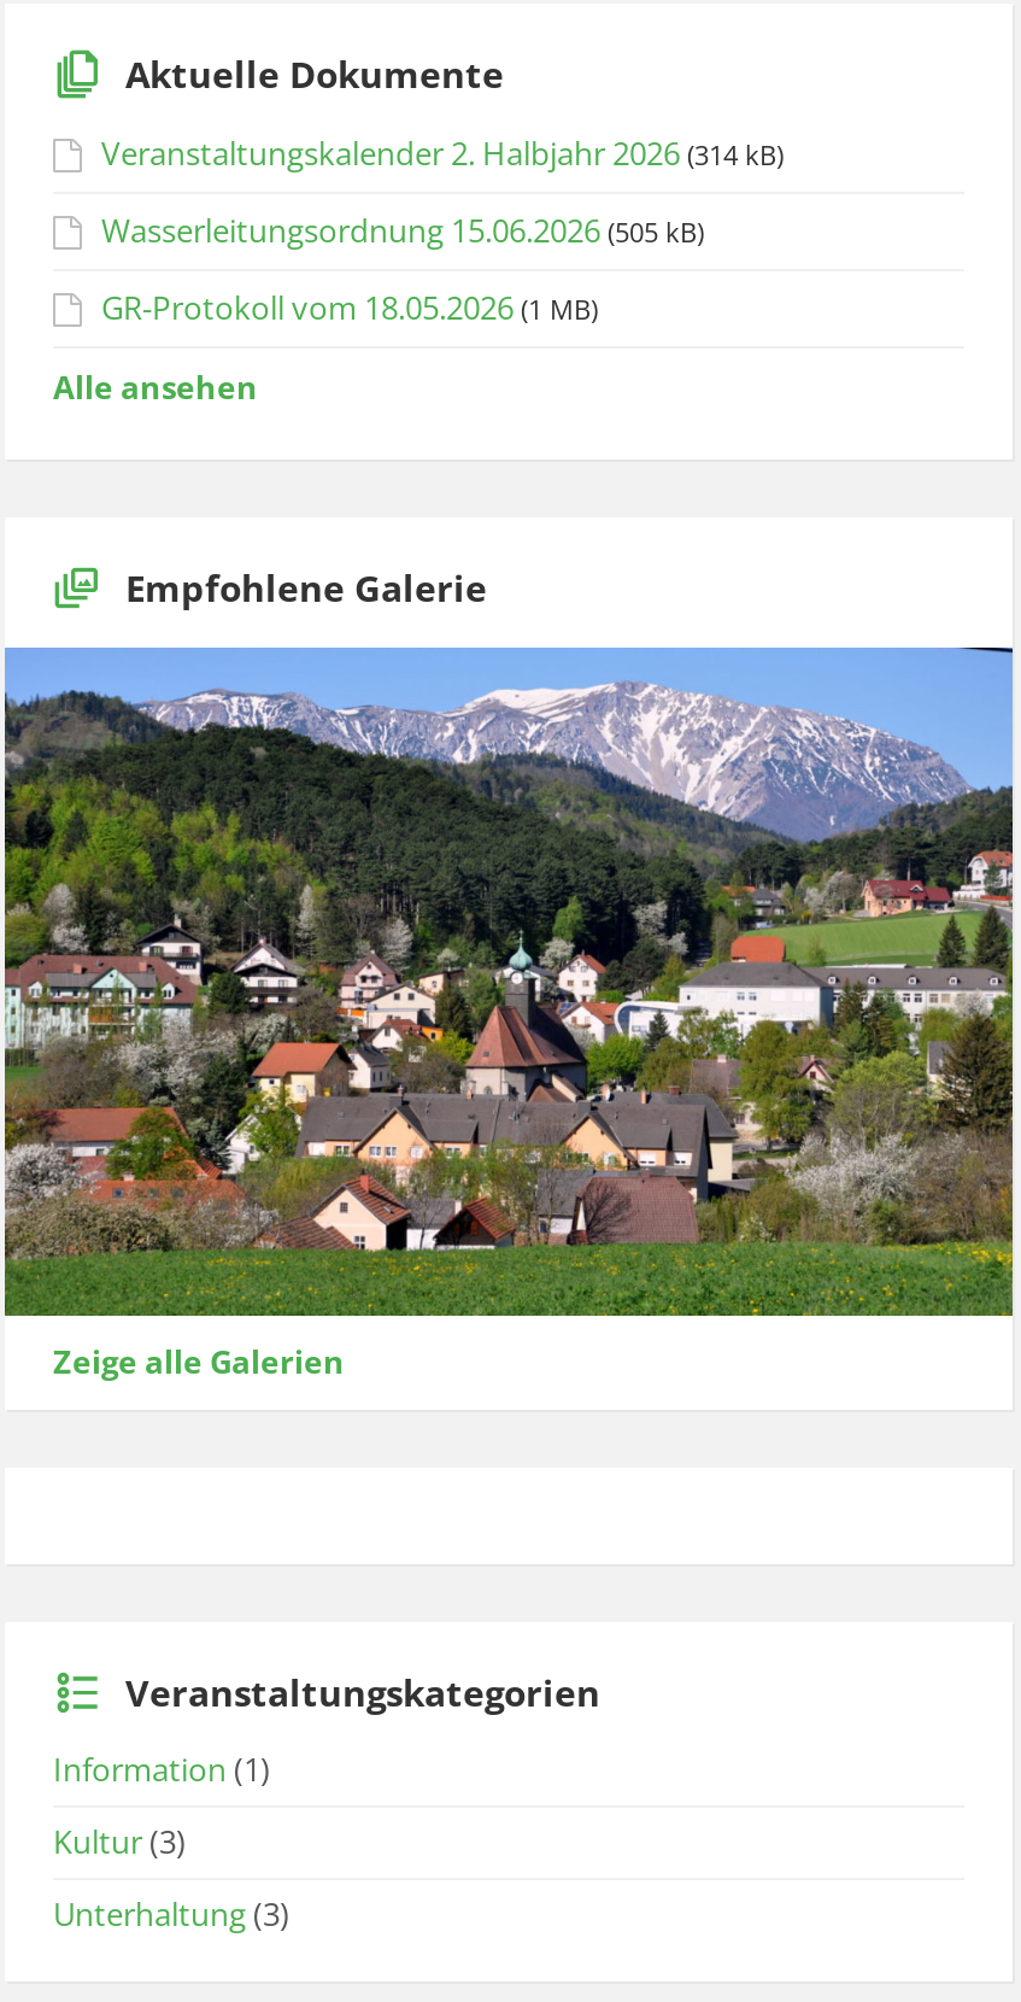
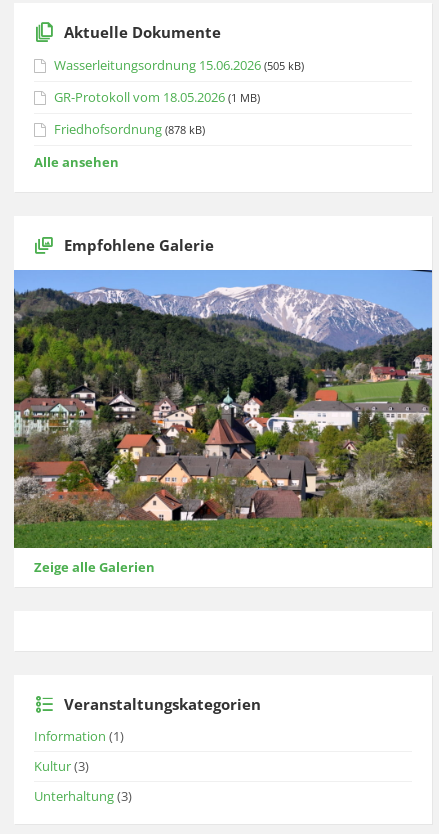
- Veranstaltungskalender 2. Halbjahr 2026 (314 kB)

moved up: Wasserleitungsordnung 15.06.2026 (505 kB) | GR-Protokoll vom 18.05.2026 (1 MB)

+ Friedhofsordnung (878 kB)
